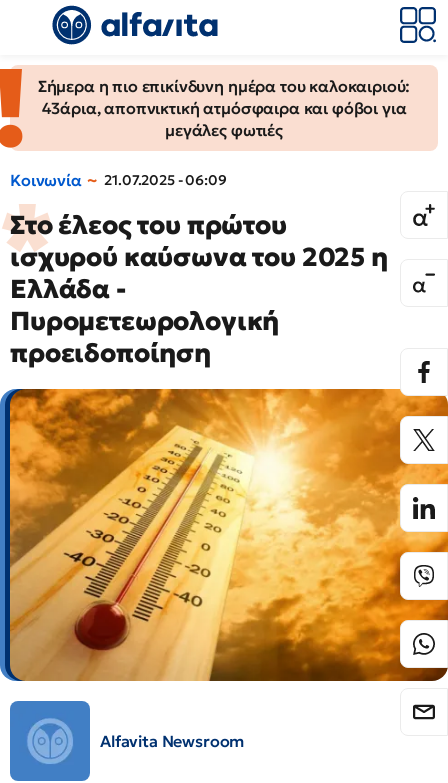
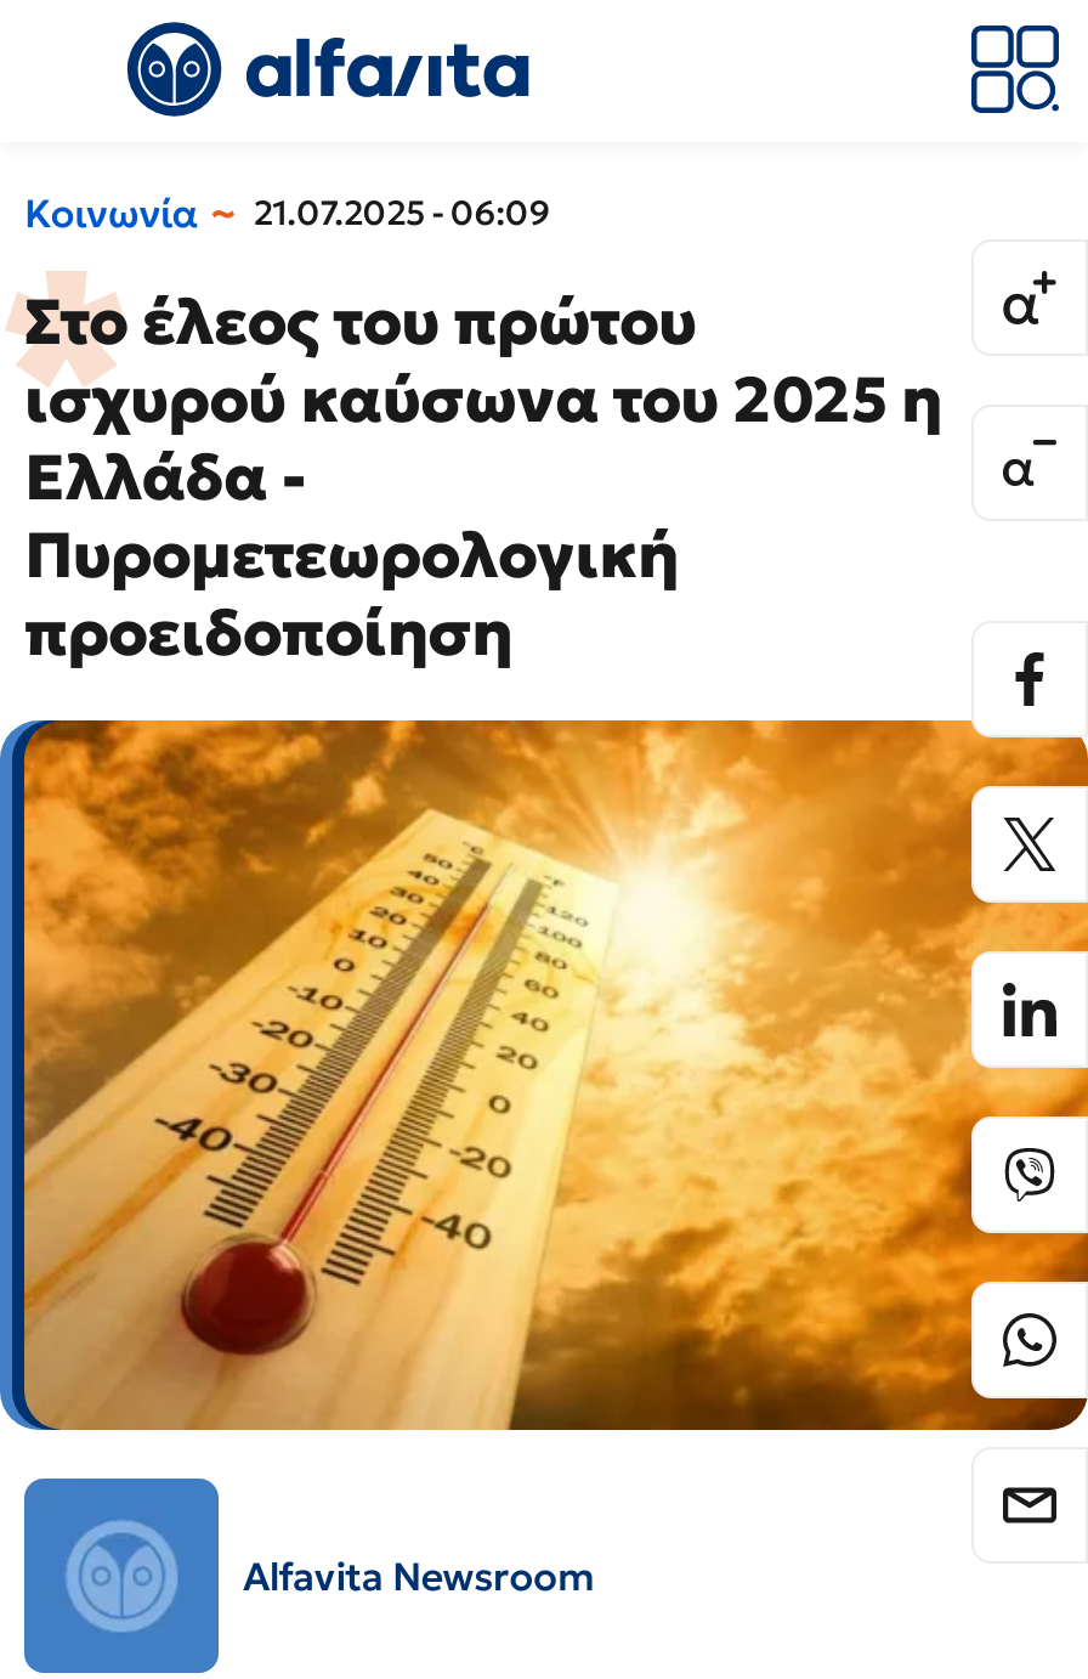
- [image]
- Σήμερα η πιο επικίνδυνη ημέρα του καλοκαιριού:
- 43άρια, αποπνικτική ατμόσφαιρα και φόβοι για
- μεγάλες φωτιές
